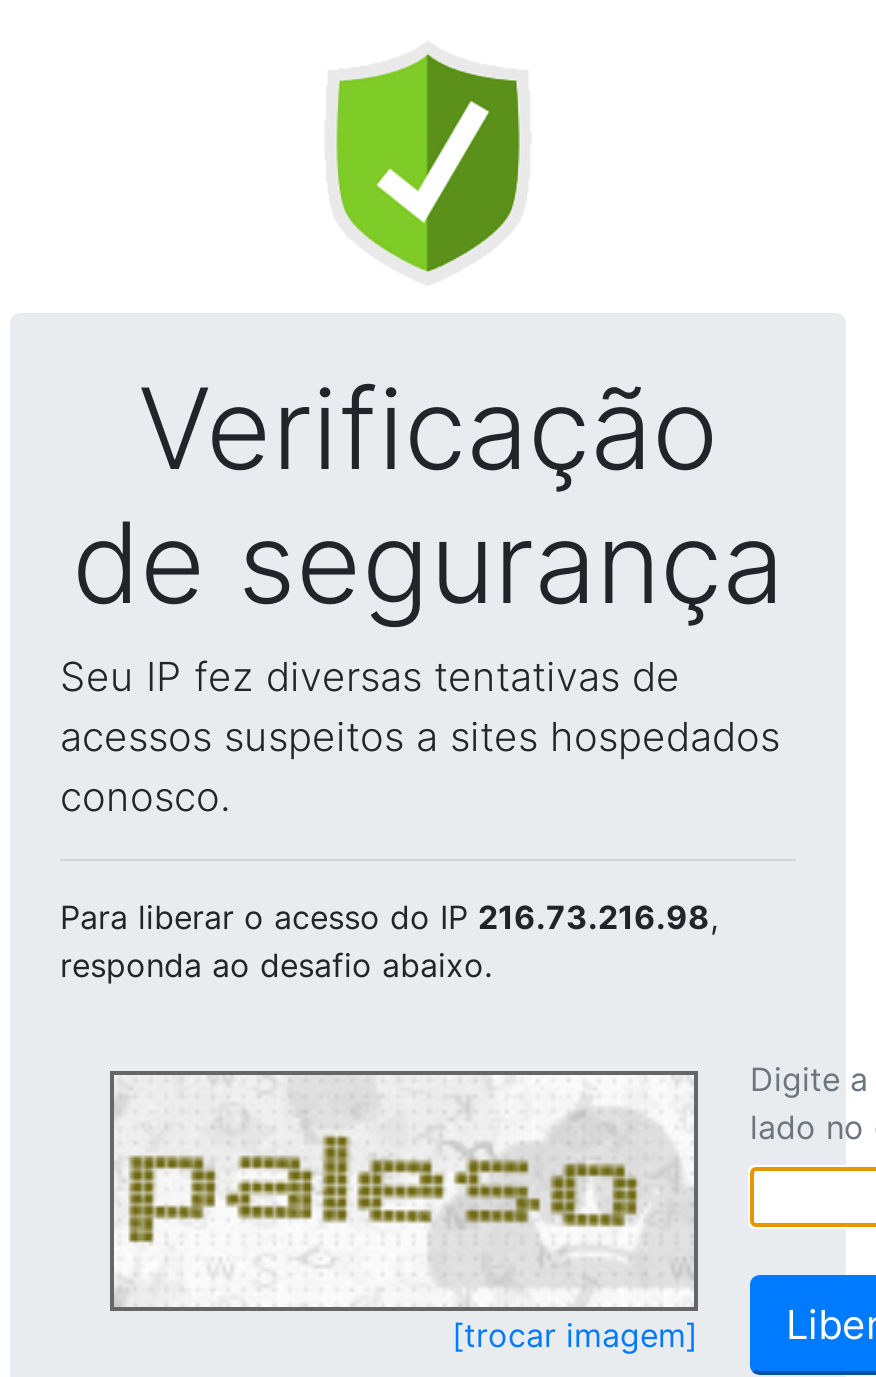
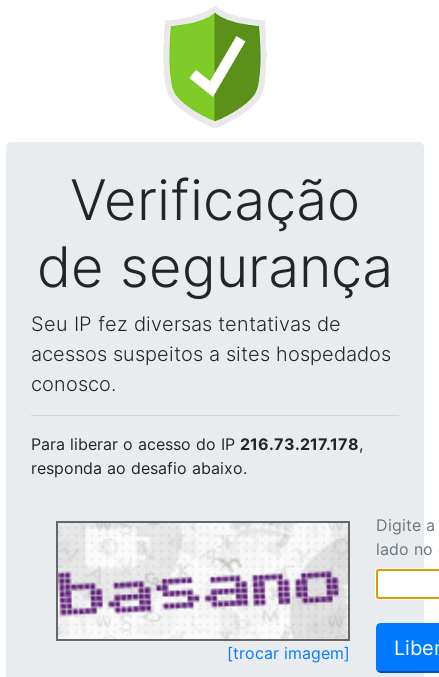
- Para liberar o acesso do IP 216.73.216.98,
+ Para liberar o acesso do IP 216.73.217.178,

- [image]
+ [image]
